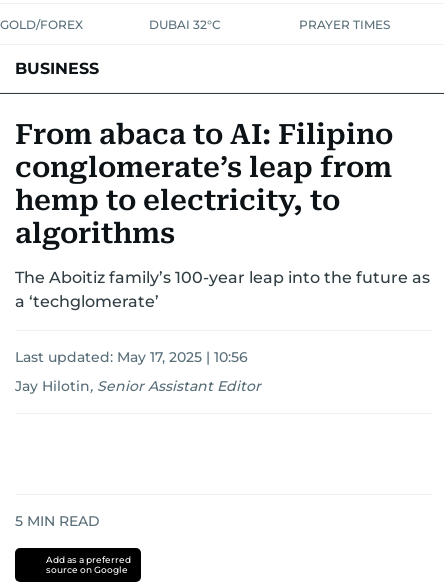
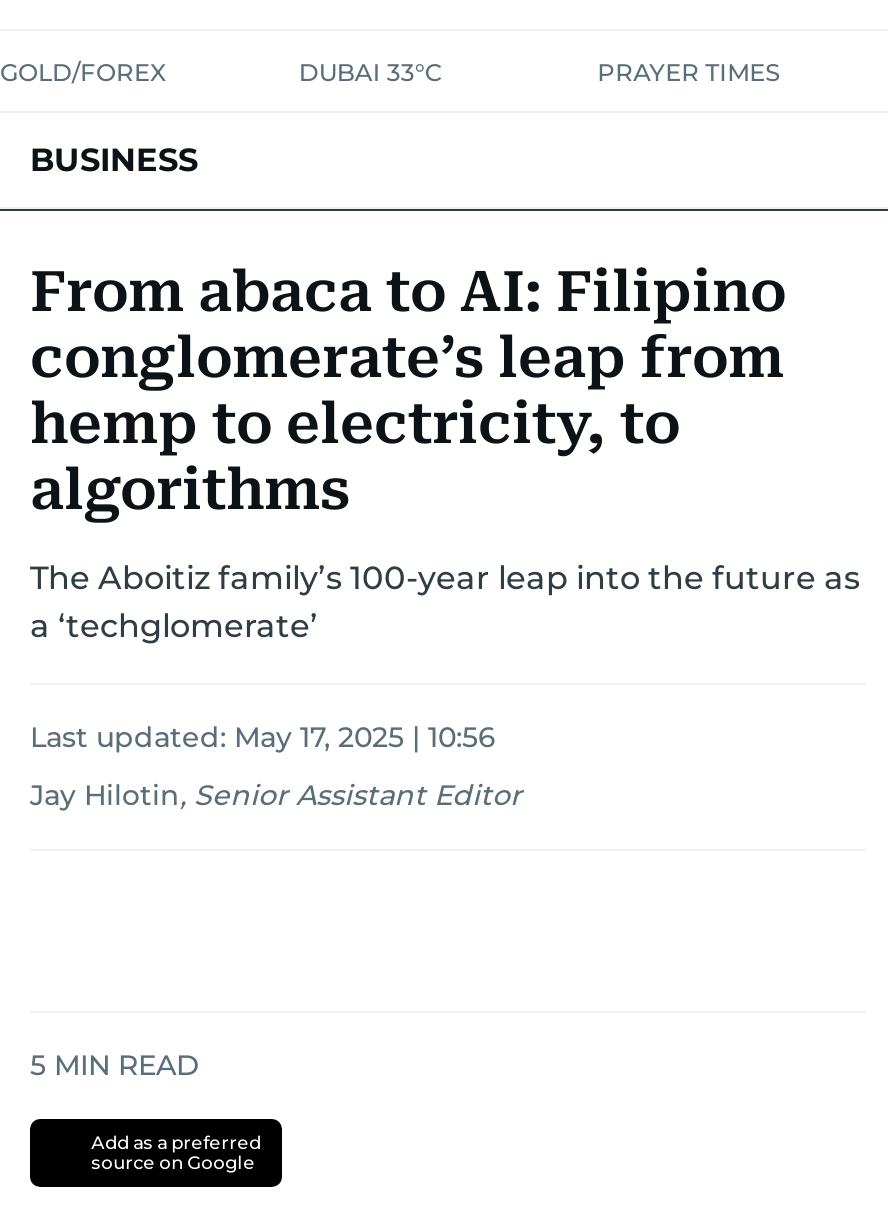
- DUBAI 32°C
+ DUBAI 33°C
